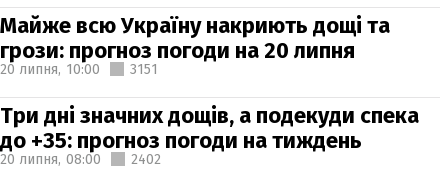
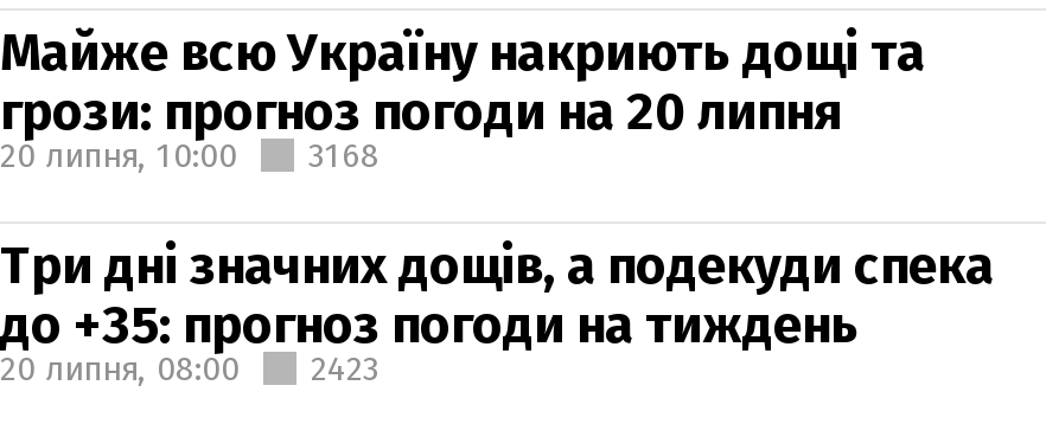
- 20 липня, 10:00 3151
+ 20 липня, 10:00 3168

- 20 липня, 08:00 2402
+ 20 липня, 08:00 2423
